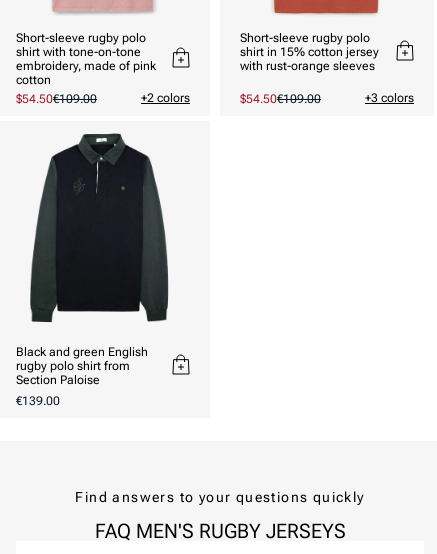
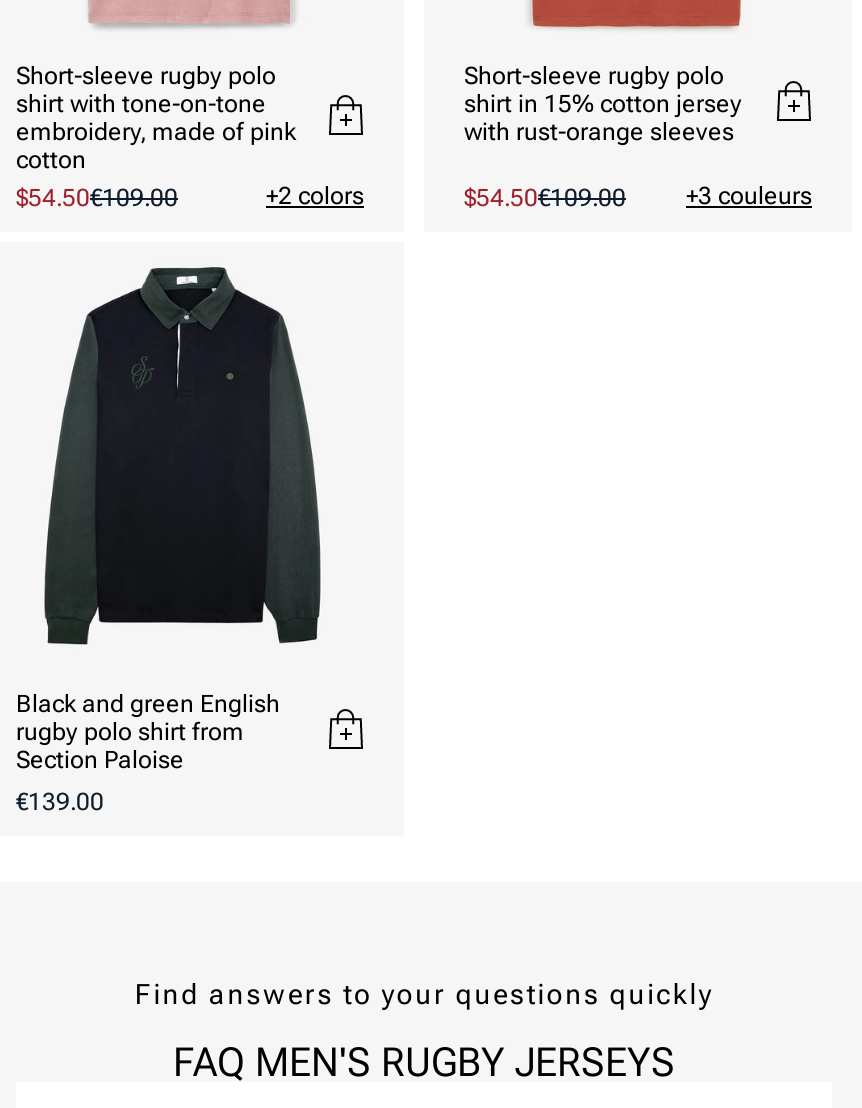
- +3 colors
+ +3 couleurs
